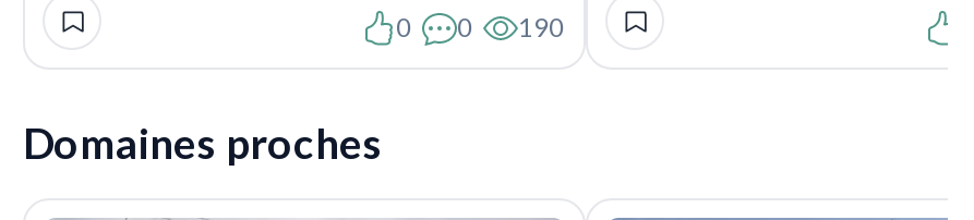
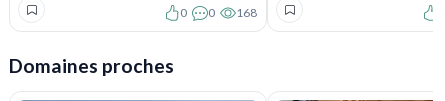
- 190
+ 168
